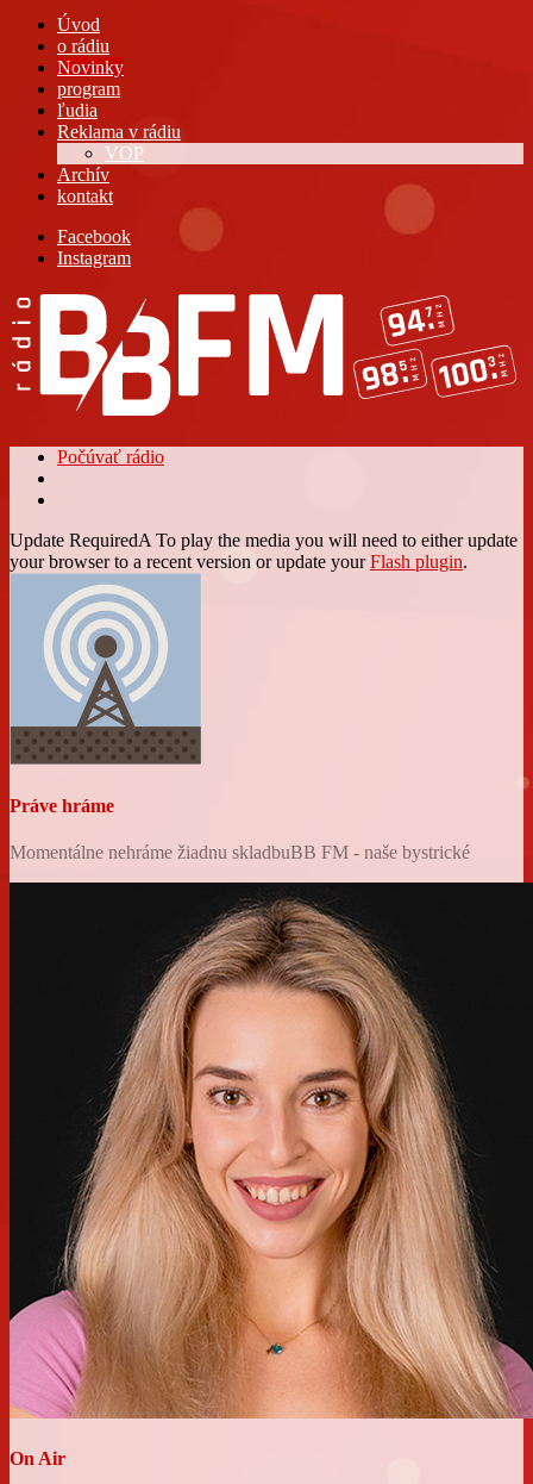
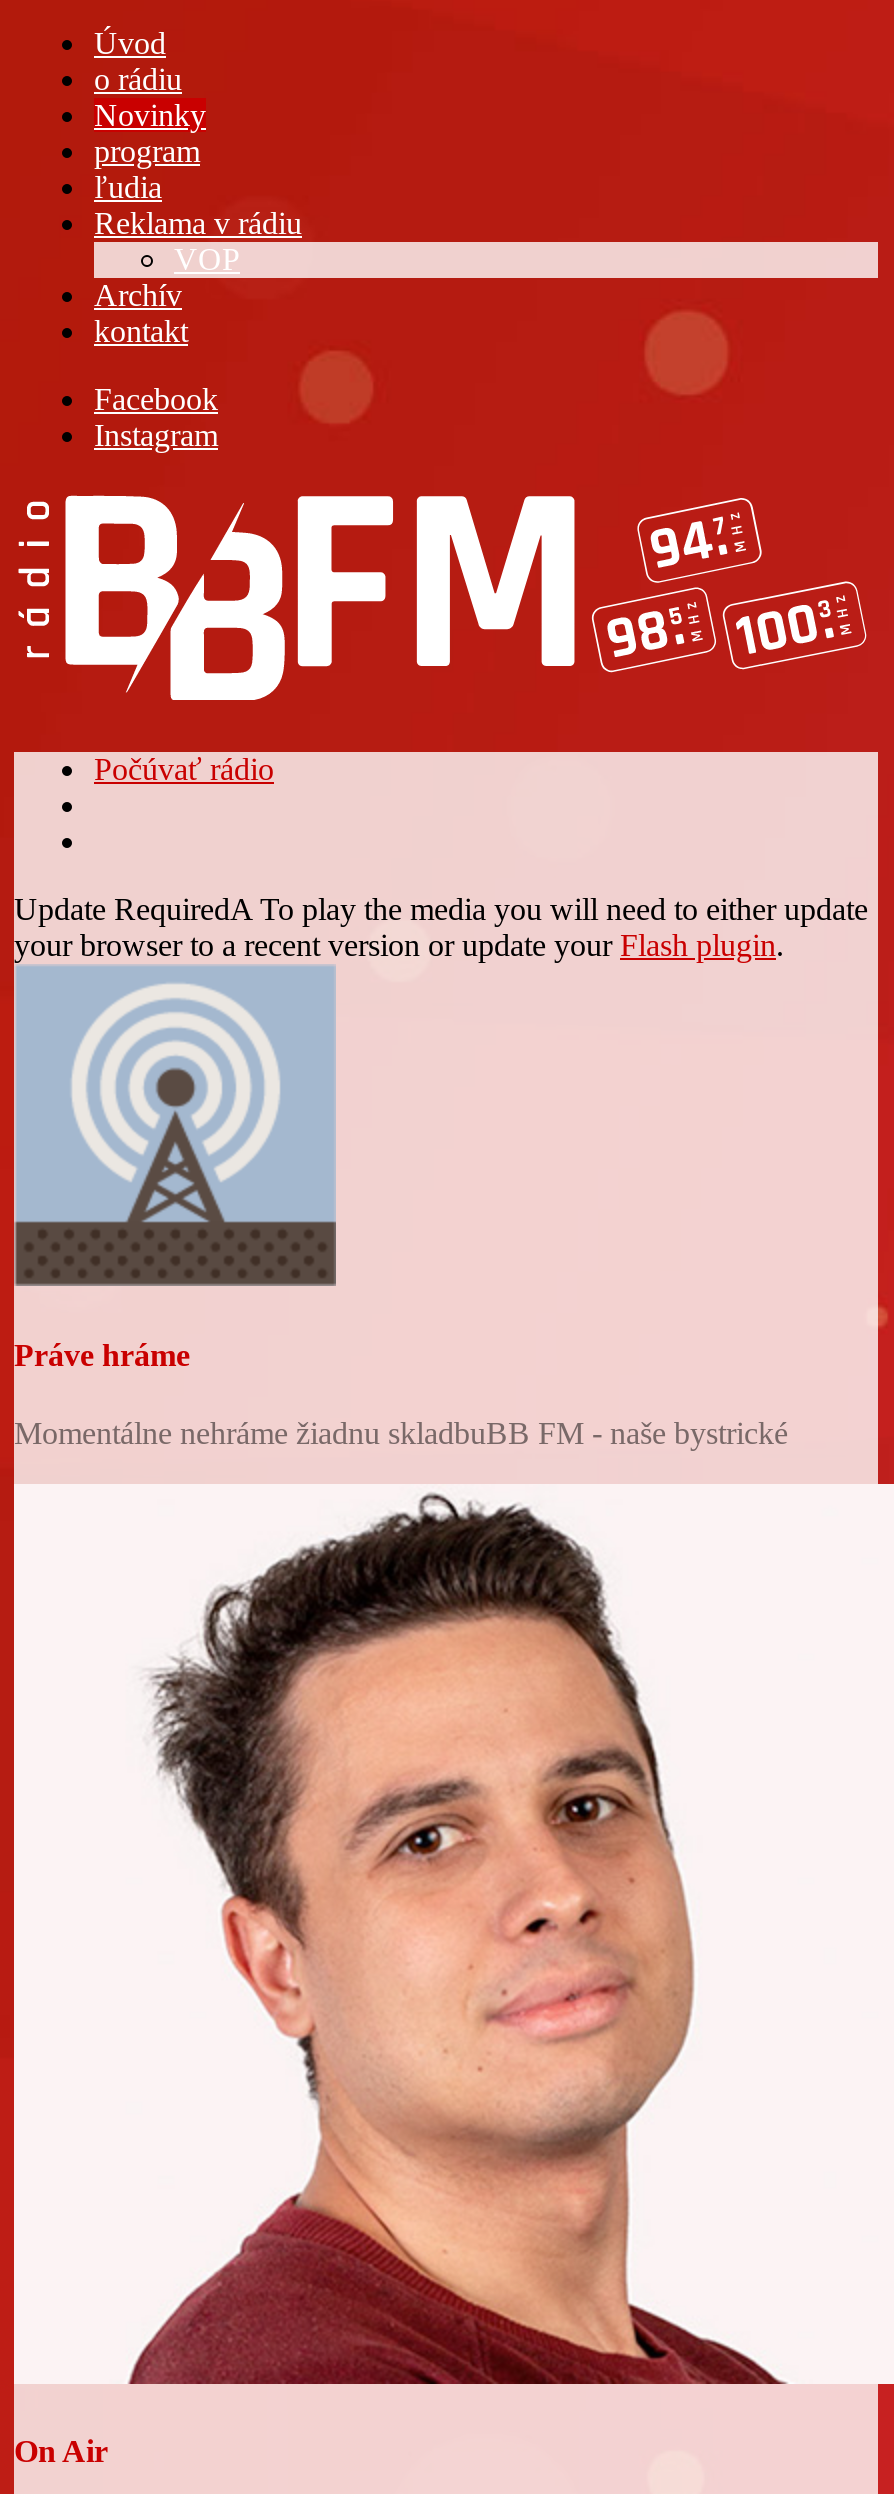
- [image]
+ [image]
